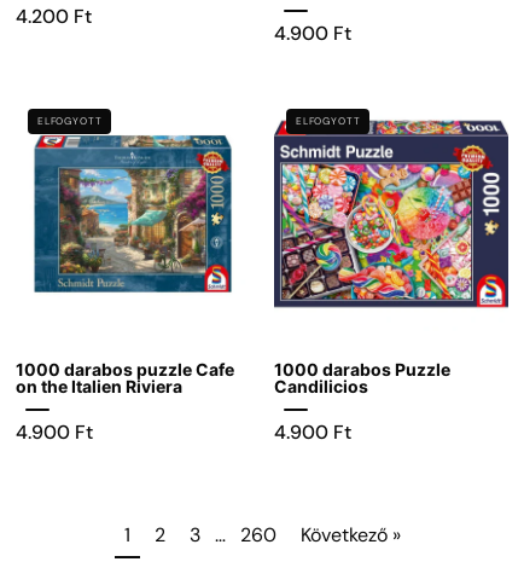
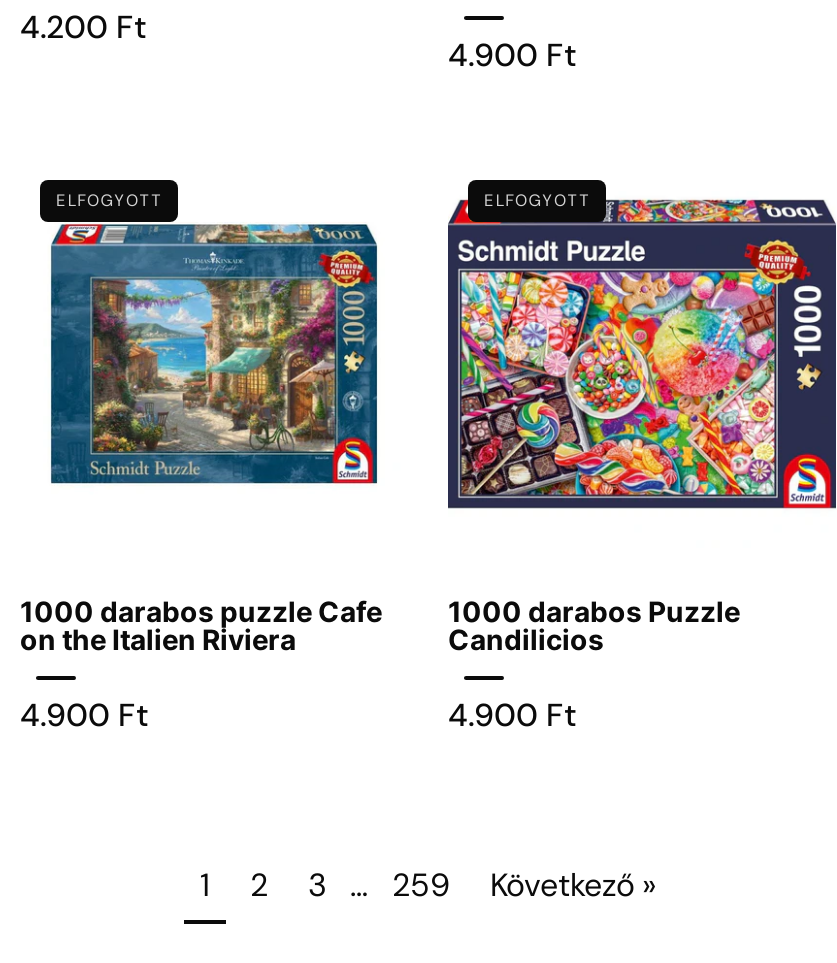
- 3 … 260
+ 3 … 259
